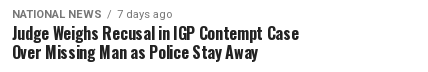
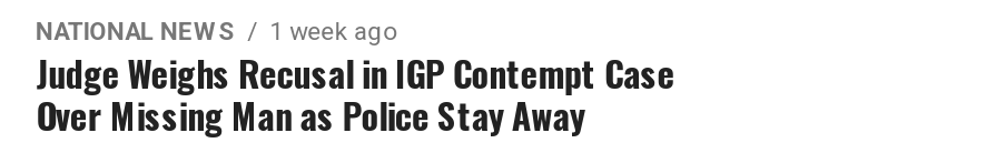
- NATIONAL NEWS 7 days ago
+ NATIONAL NEWS 1 week ago
